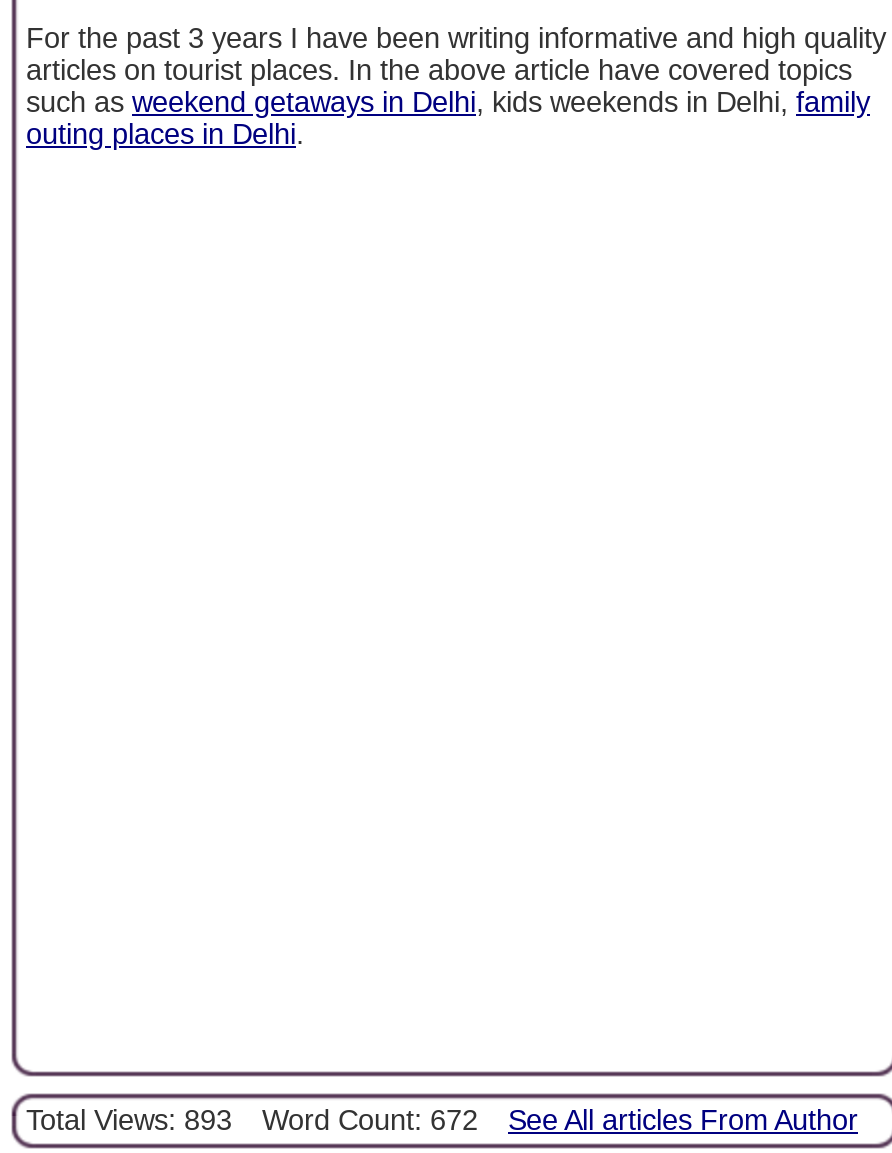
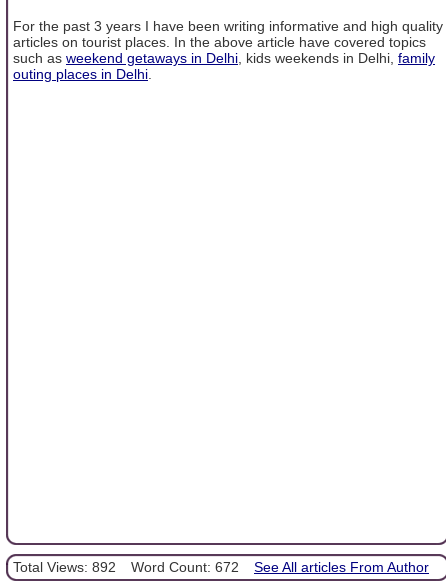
- Total Views: 893 Word Count: 672 See All articles From Author
+ Total Views: 892 Word Count: 672 See All articles From Author
